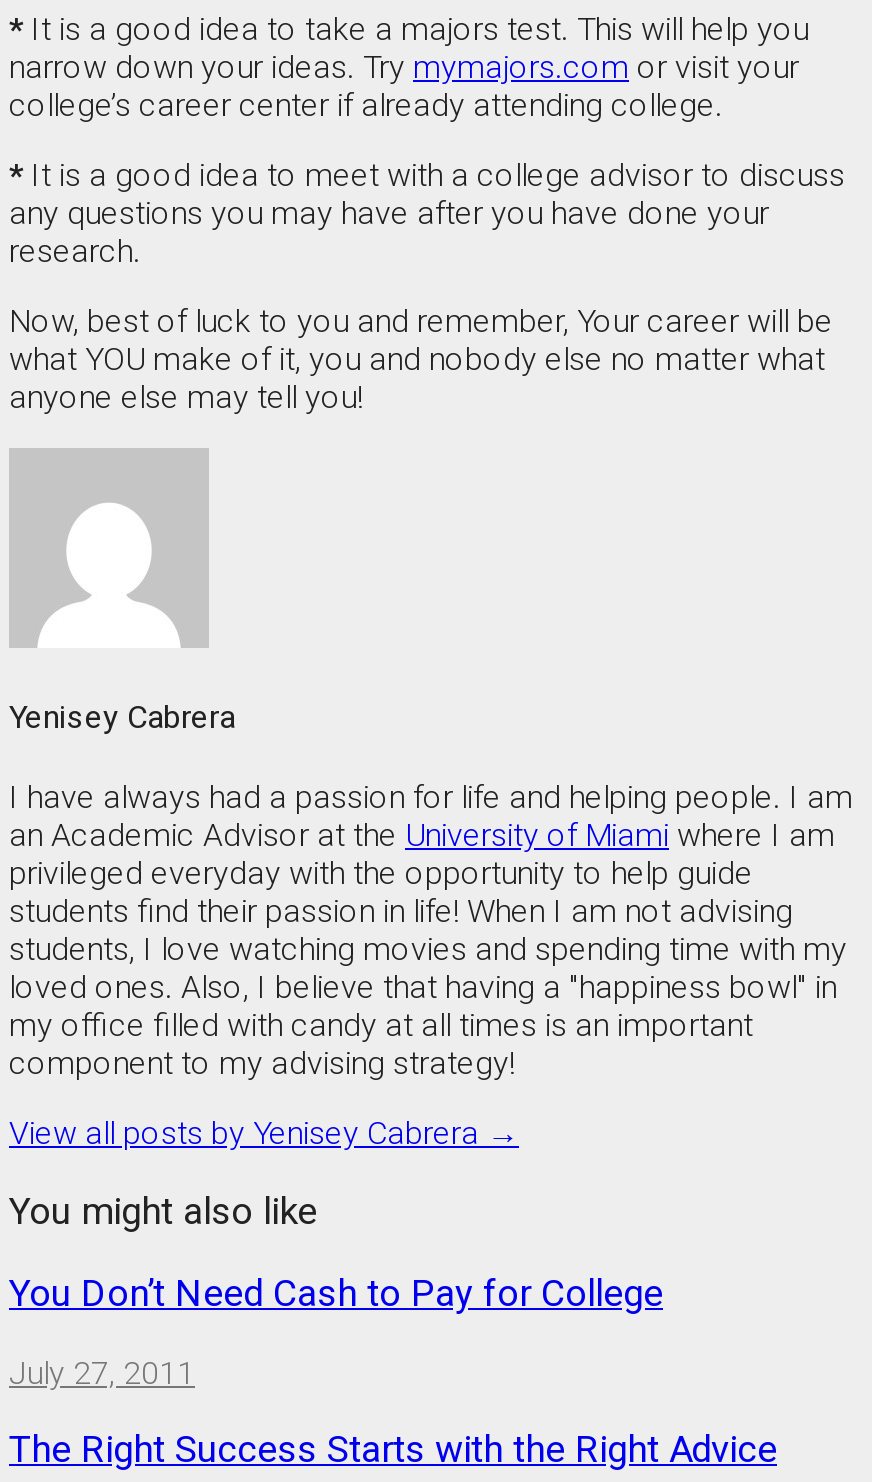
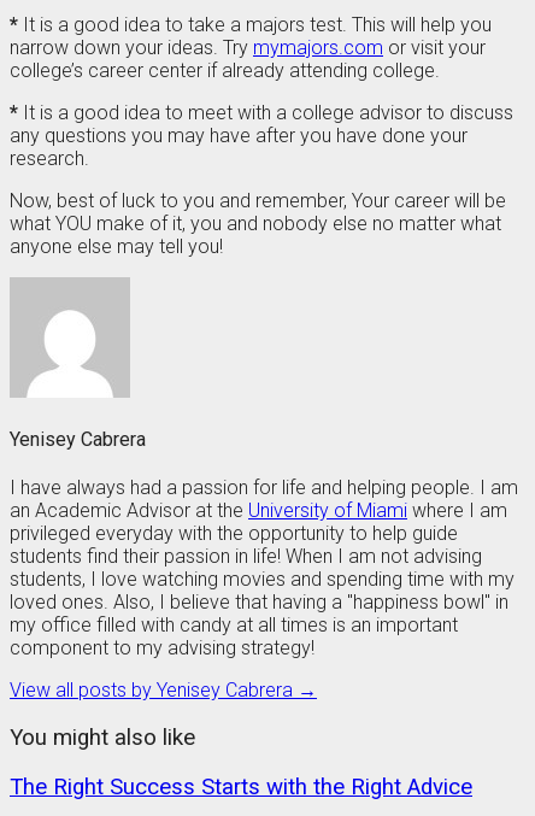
- You Don’t Need Cash to Pay for College
- July 27, 2011
